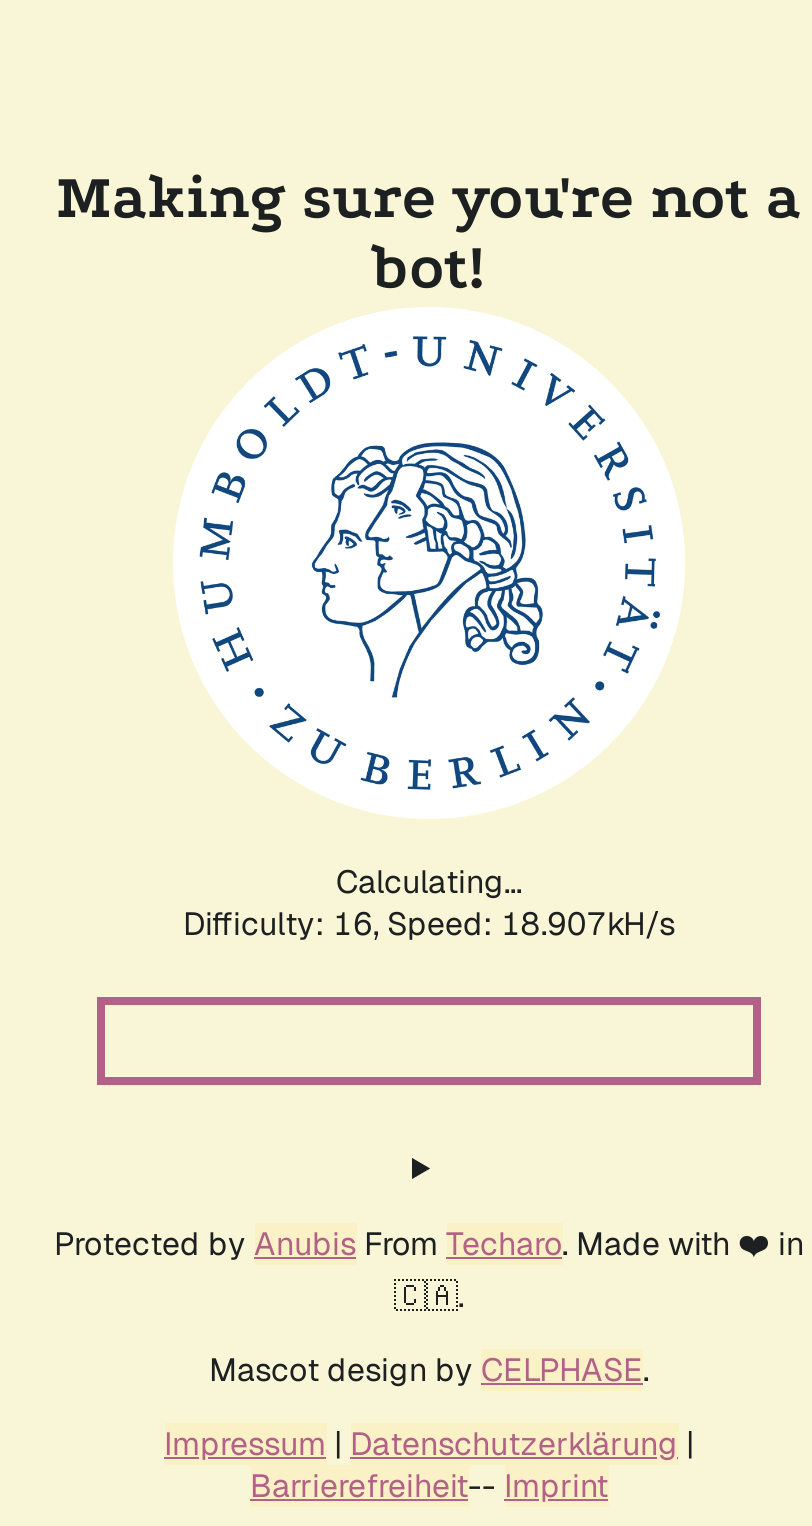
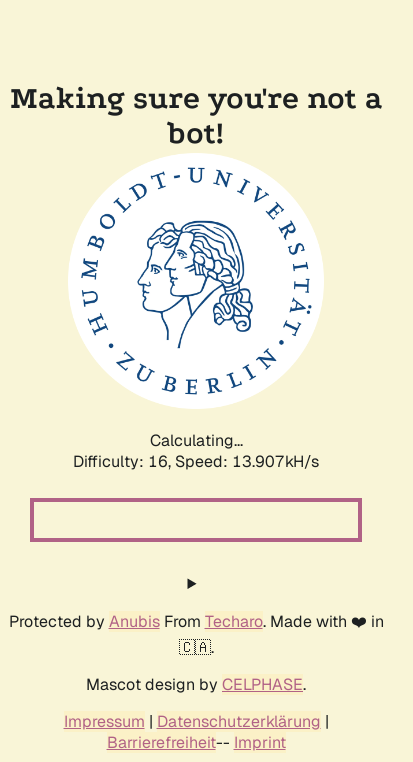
- Difficulty: 16, Speed: 18.907kH/s
+ Difficulty: 16, Speed: 13.907kH/s
